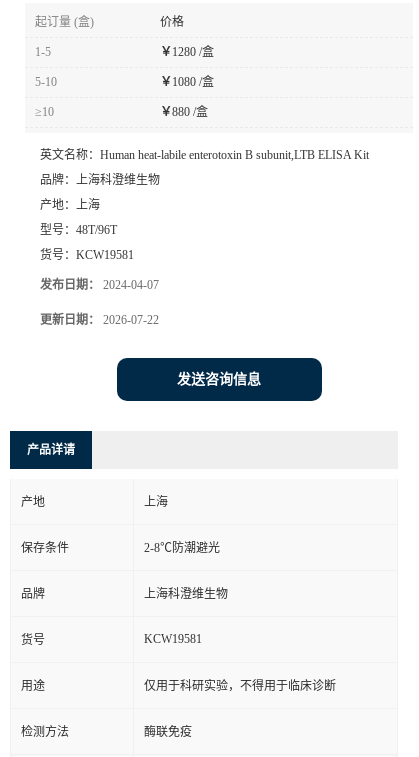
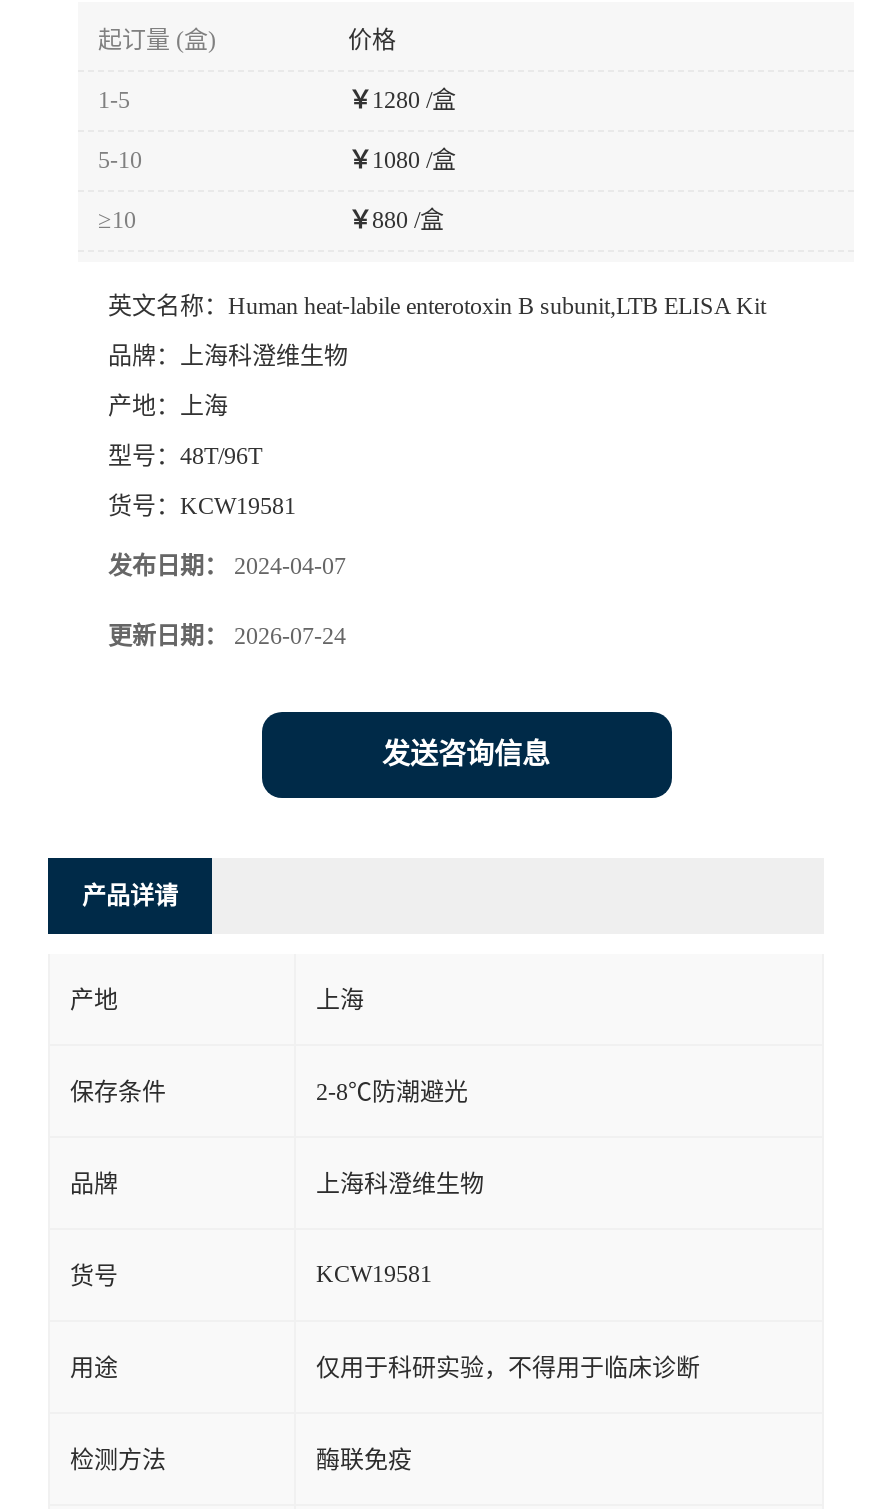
- 更新日期：2026-07-22
+ 更新日期：2026-07-24
